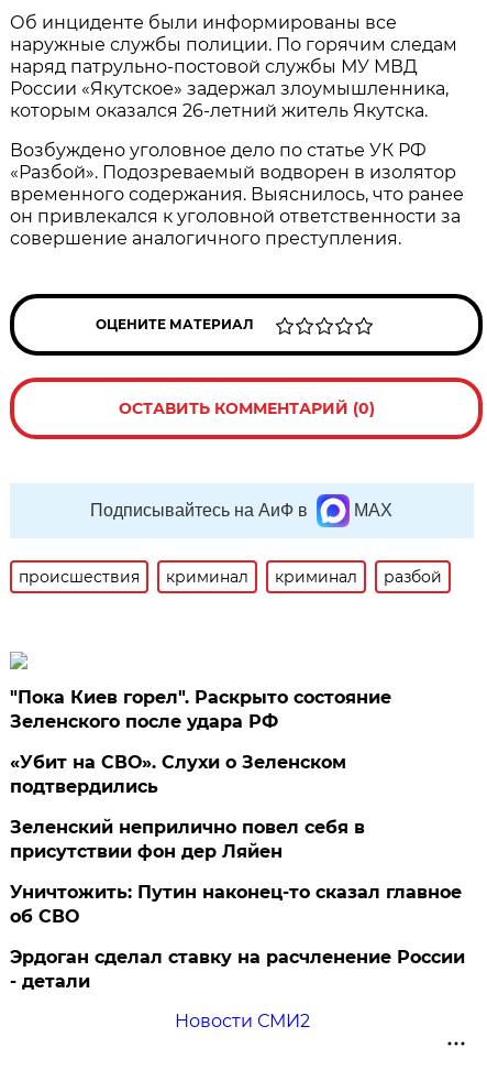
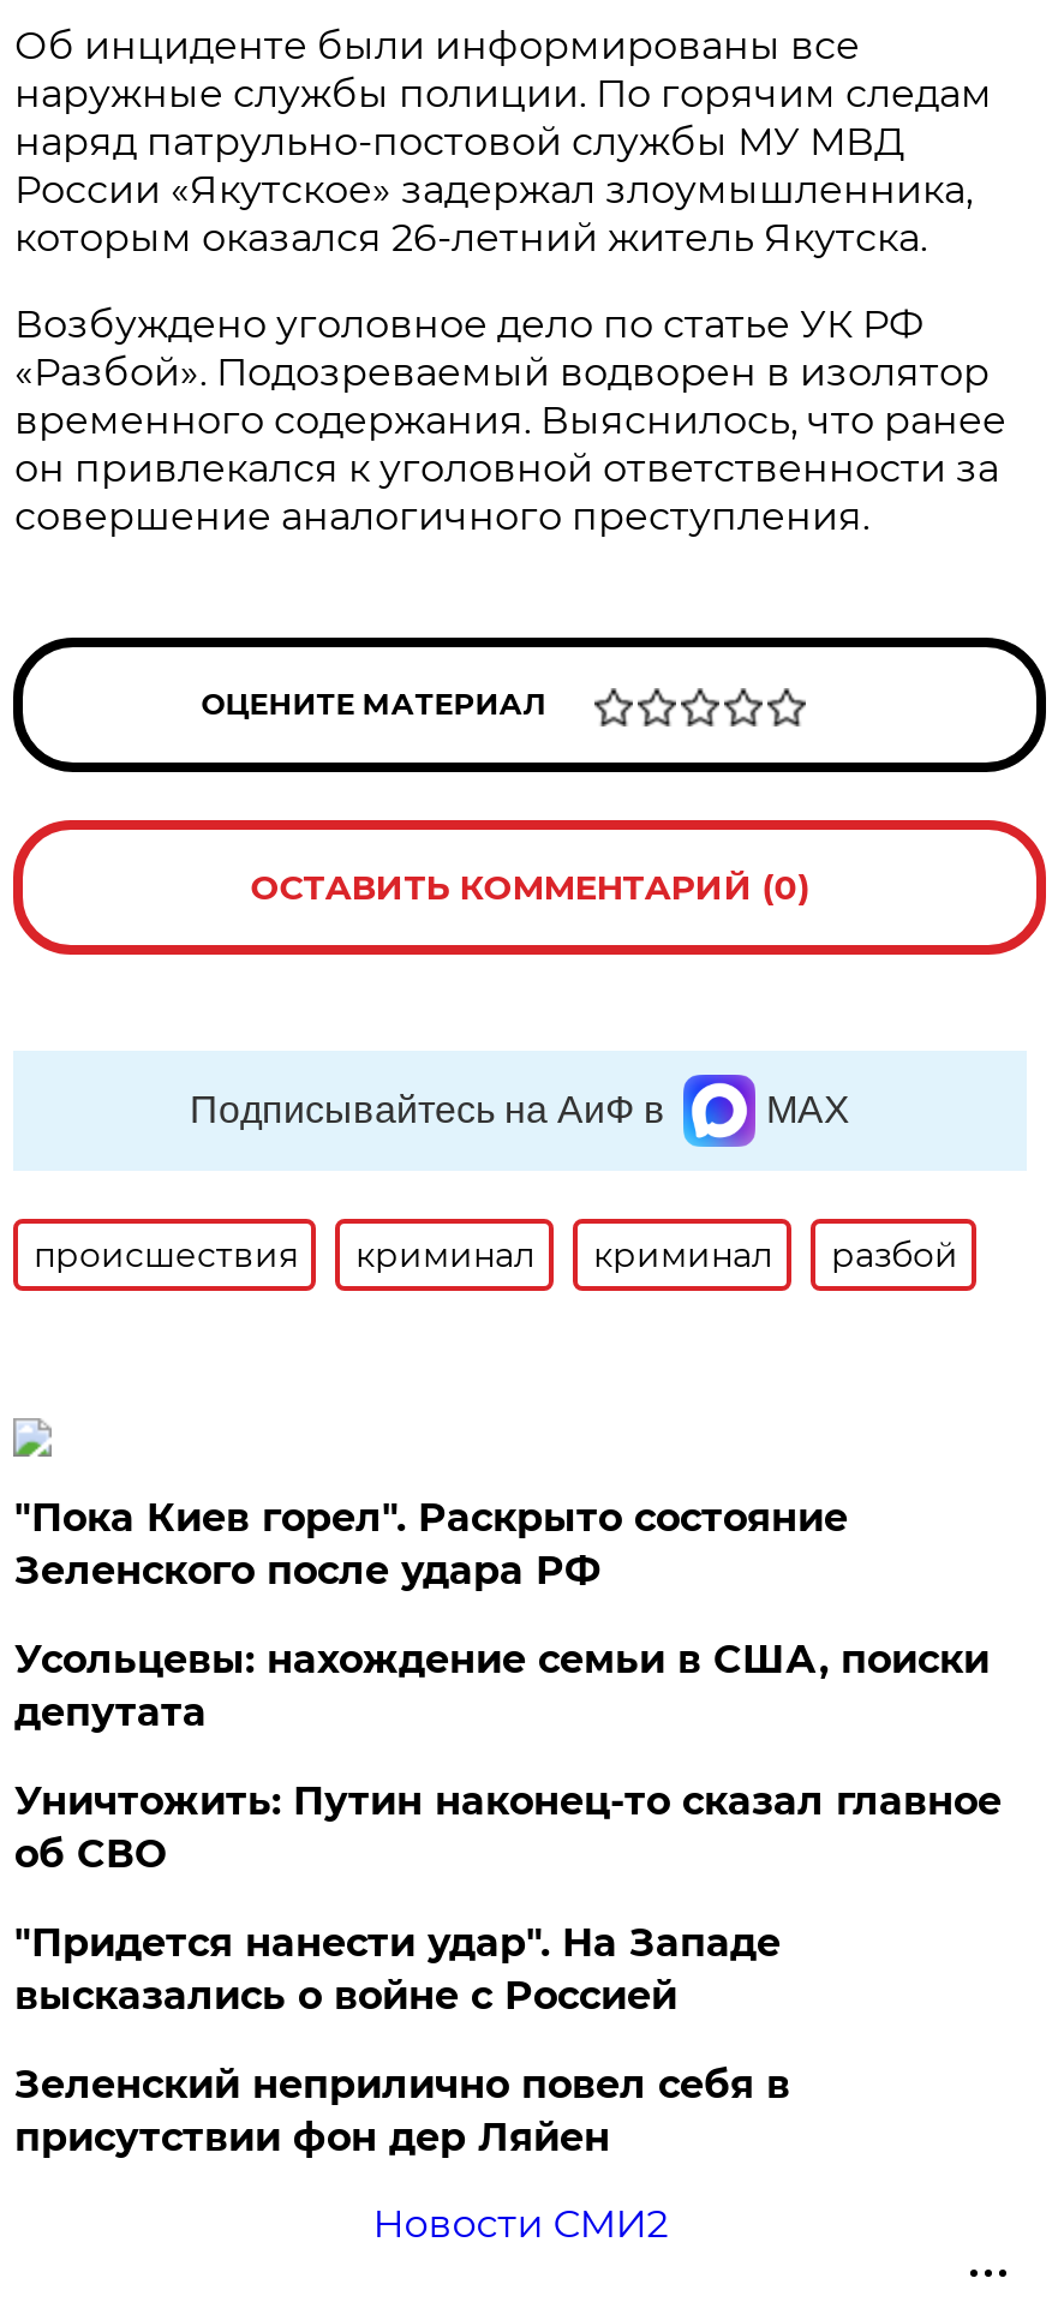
- «Убит на СВО». Слухи о Зеленском
- подтвердились
+ Усольцевы: нахождение семьи в США, поиски
+ депутата
+ "Придется нанести удар". На Западе
+ высказались о войне с Россией

moved down: Зеленский неприлично повел cебя в | присутствии фон дер Ляйен

moved up: Уничтожить: Путин наконец-то сказал главное | об СВО

- Эрдоган сделал ставку на расчленение России
- - детали
